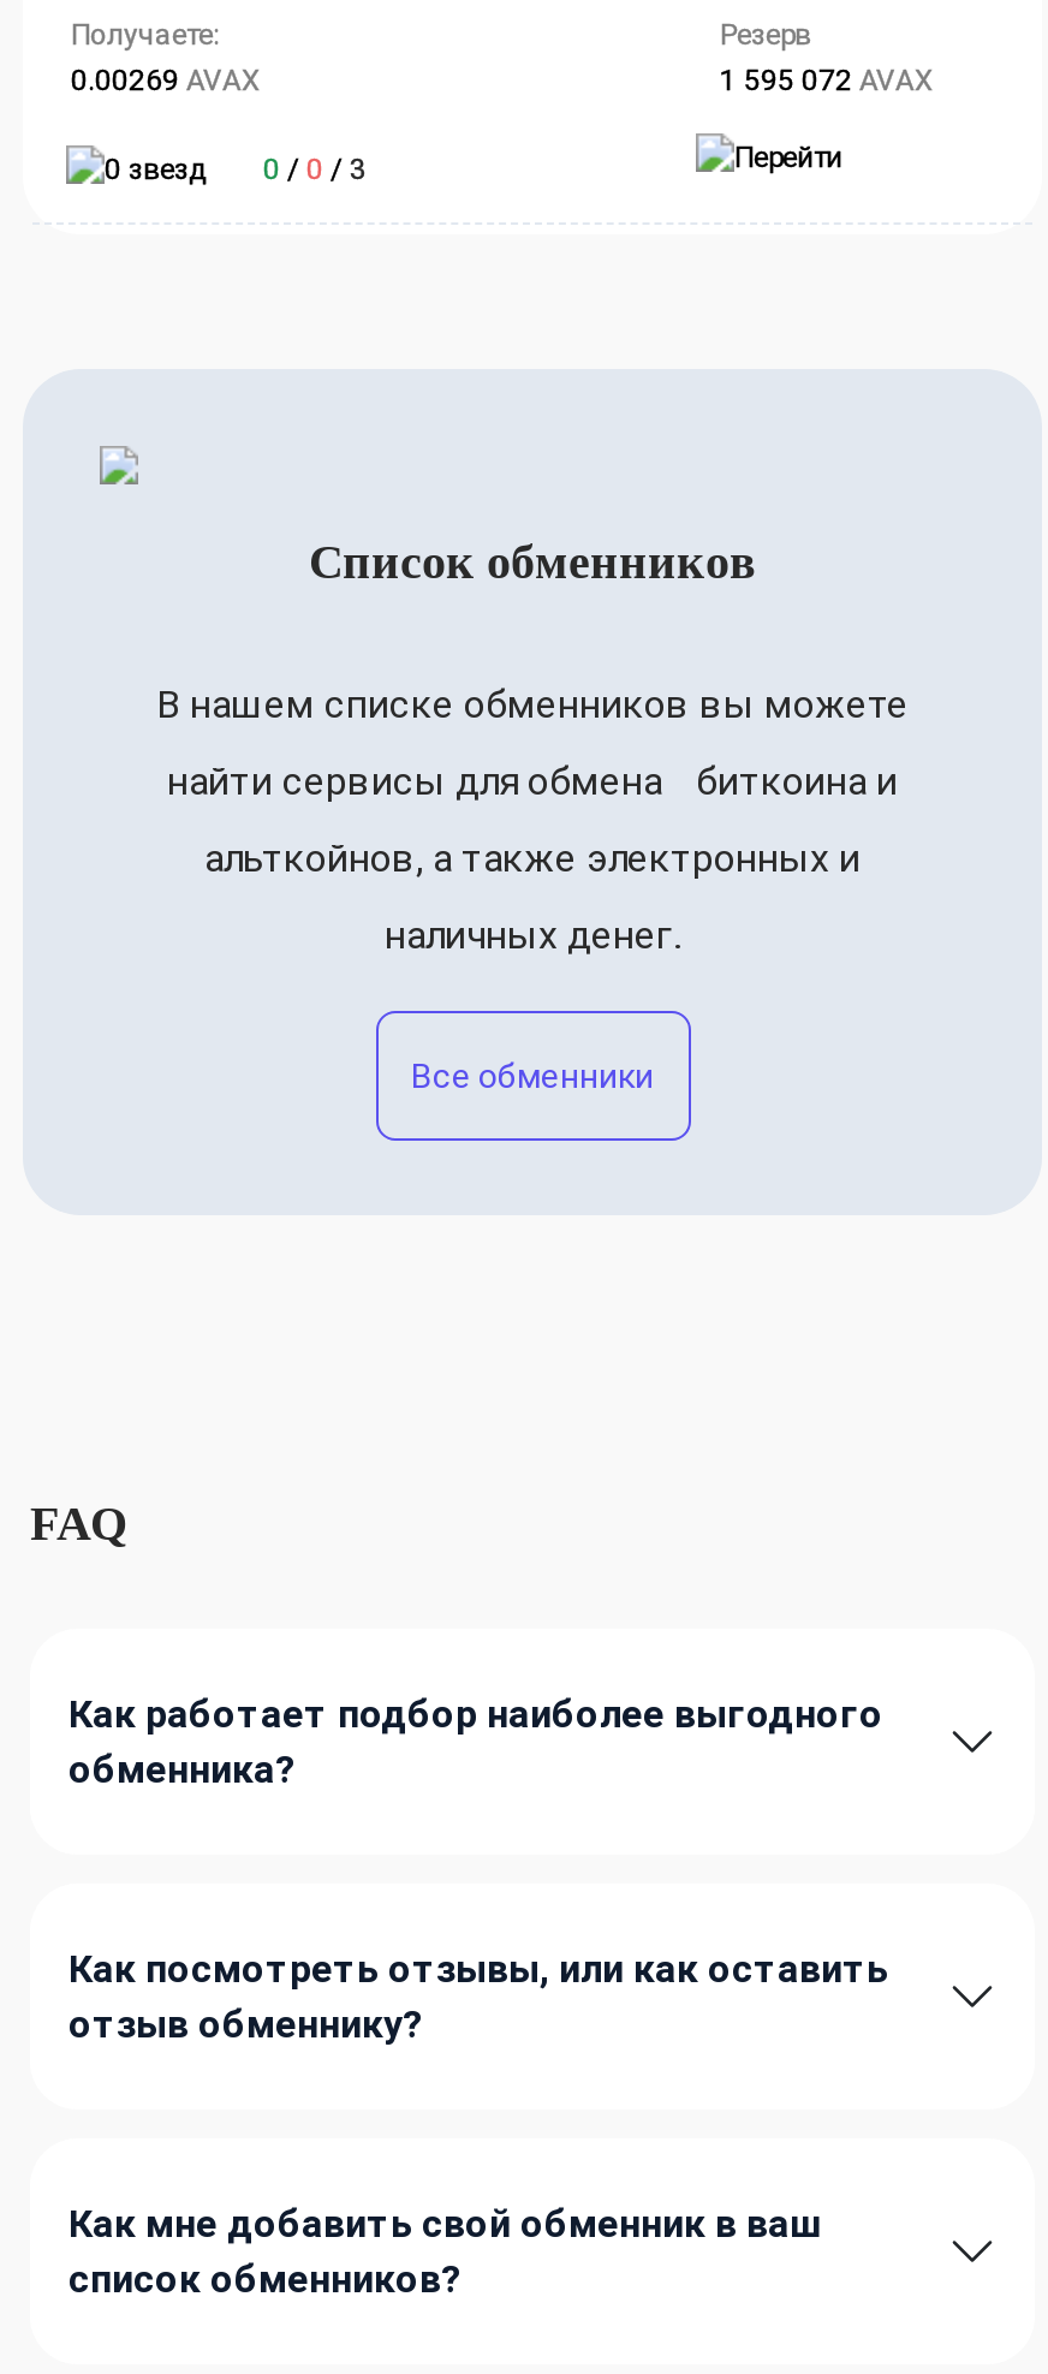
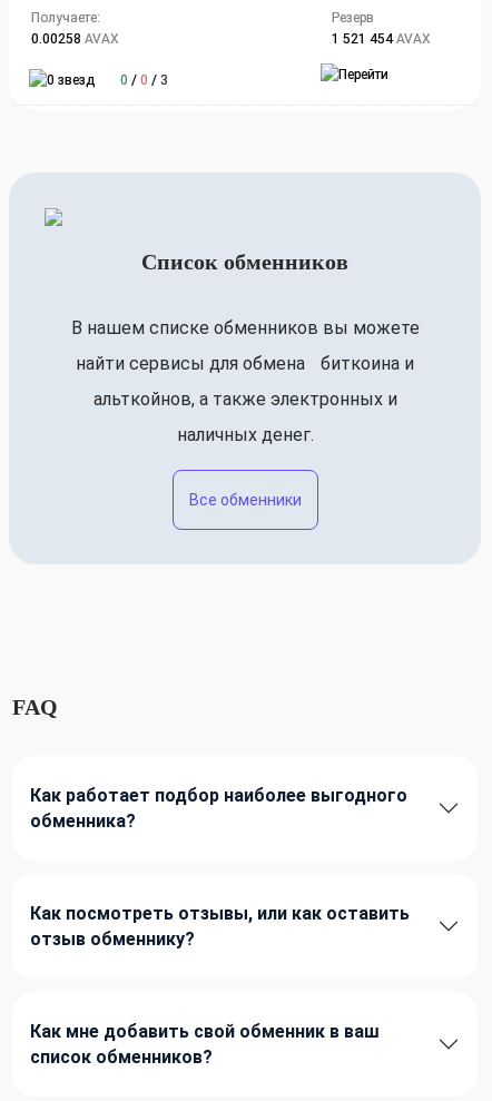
- 0.00269 AVAX
+ 0.00258 AVAX

- 1 595 072 AVAX
+ 1 521 454 AVAX
